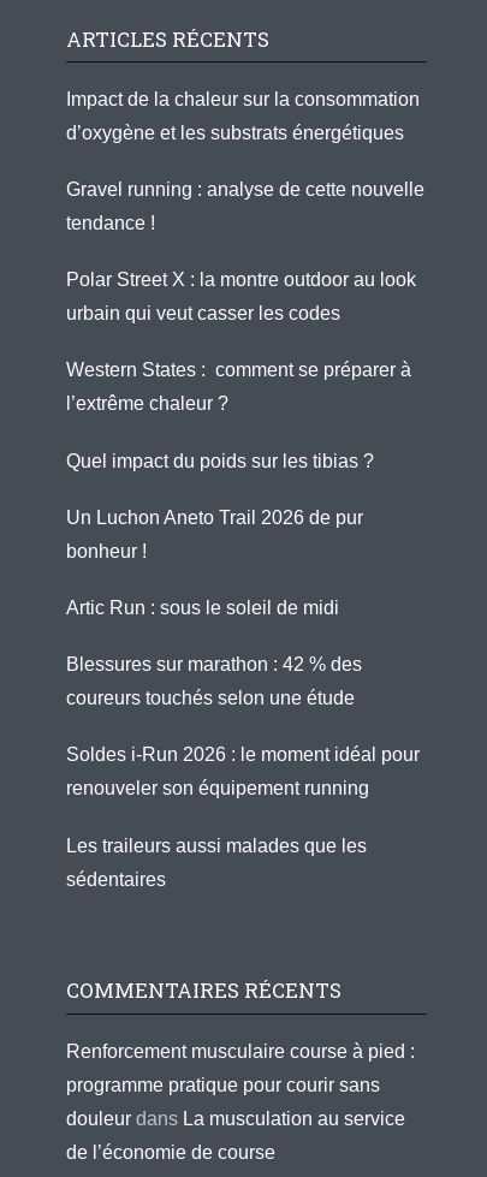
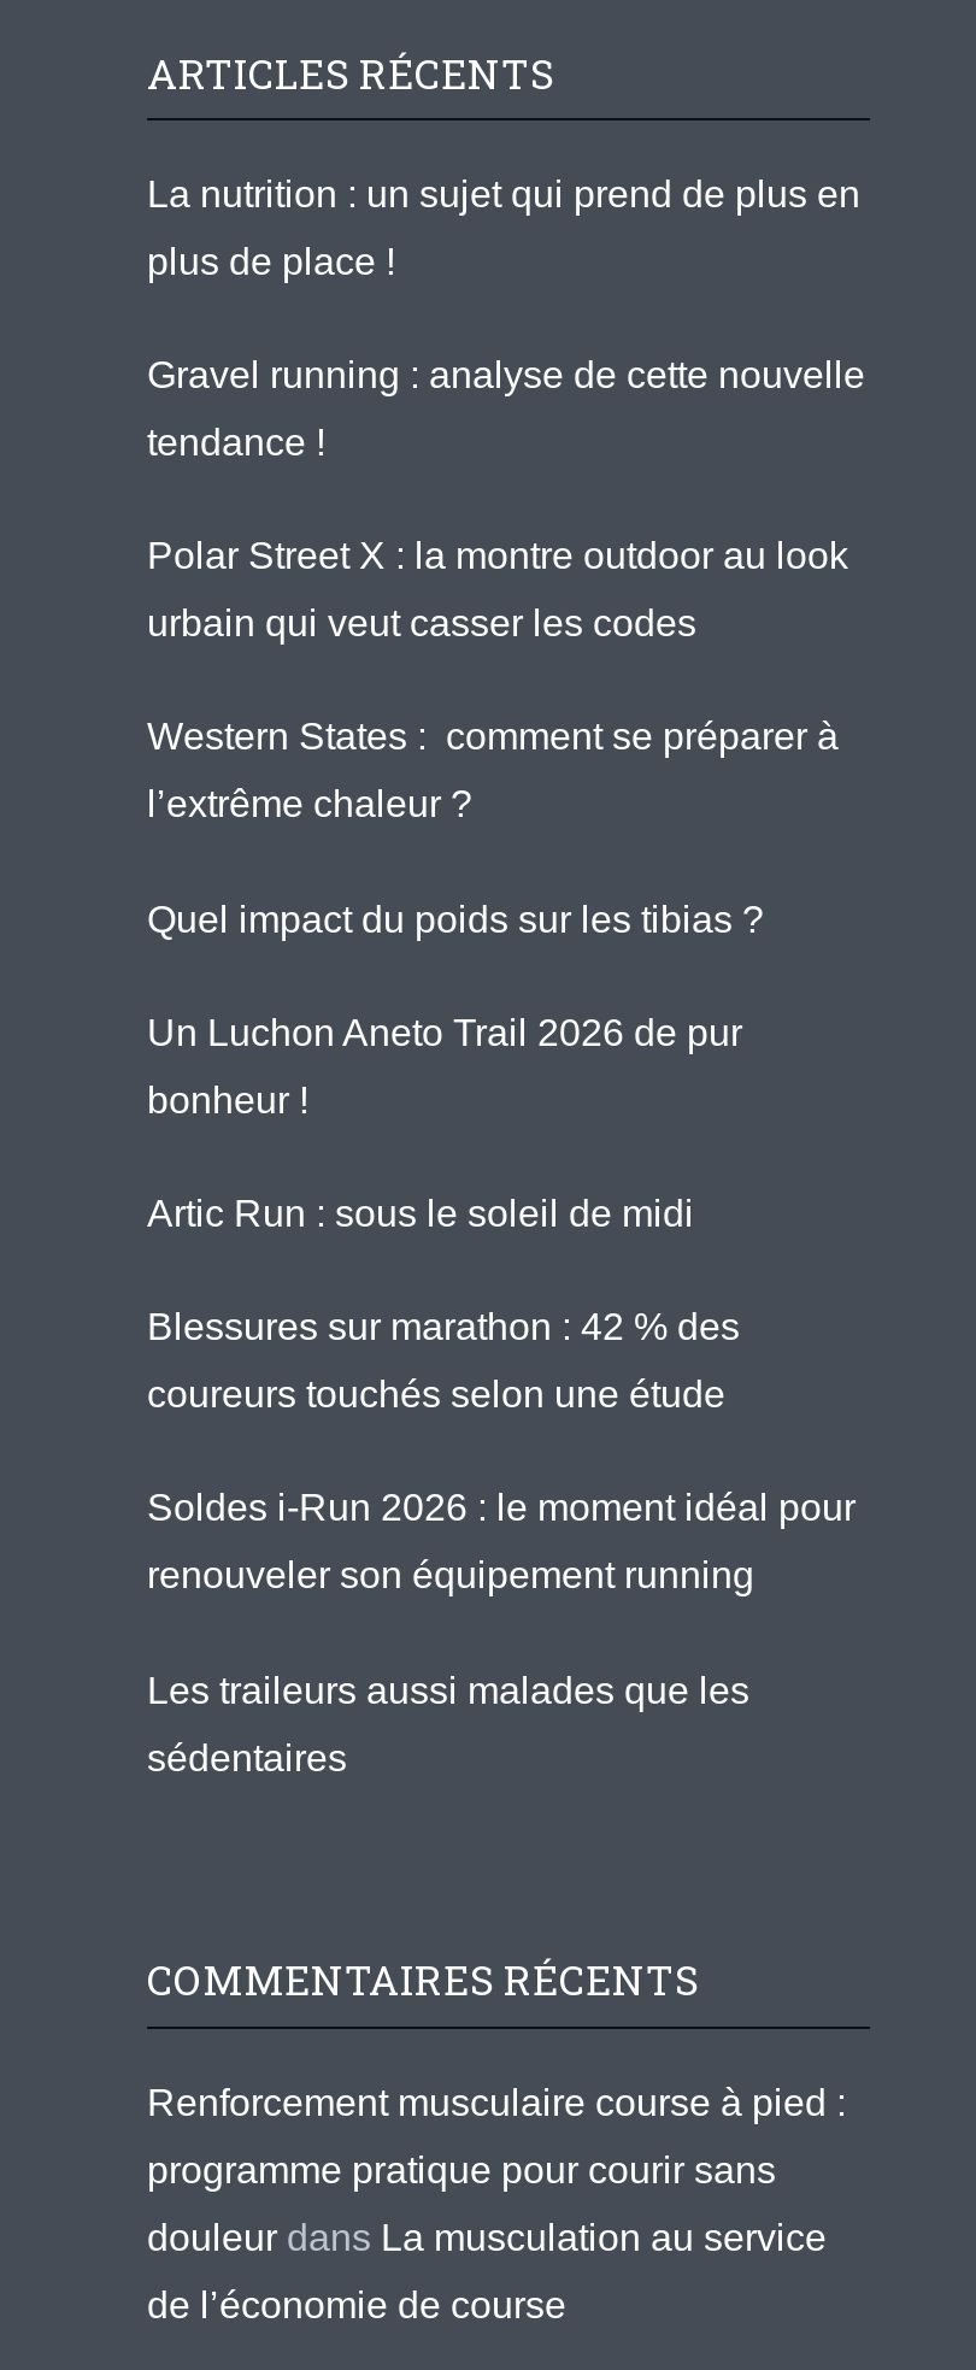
- Impact de la chaleur sur la consommation
+ La nutrition : un sujet qui prend de plus en

- d’oxygène et les substrats énergétiques
+ plus de place !
